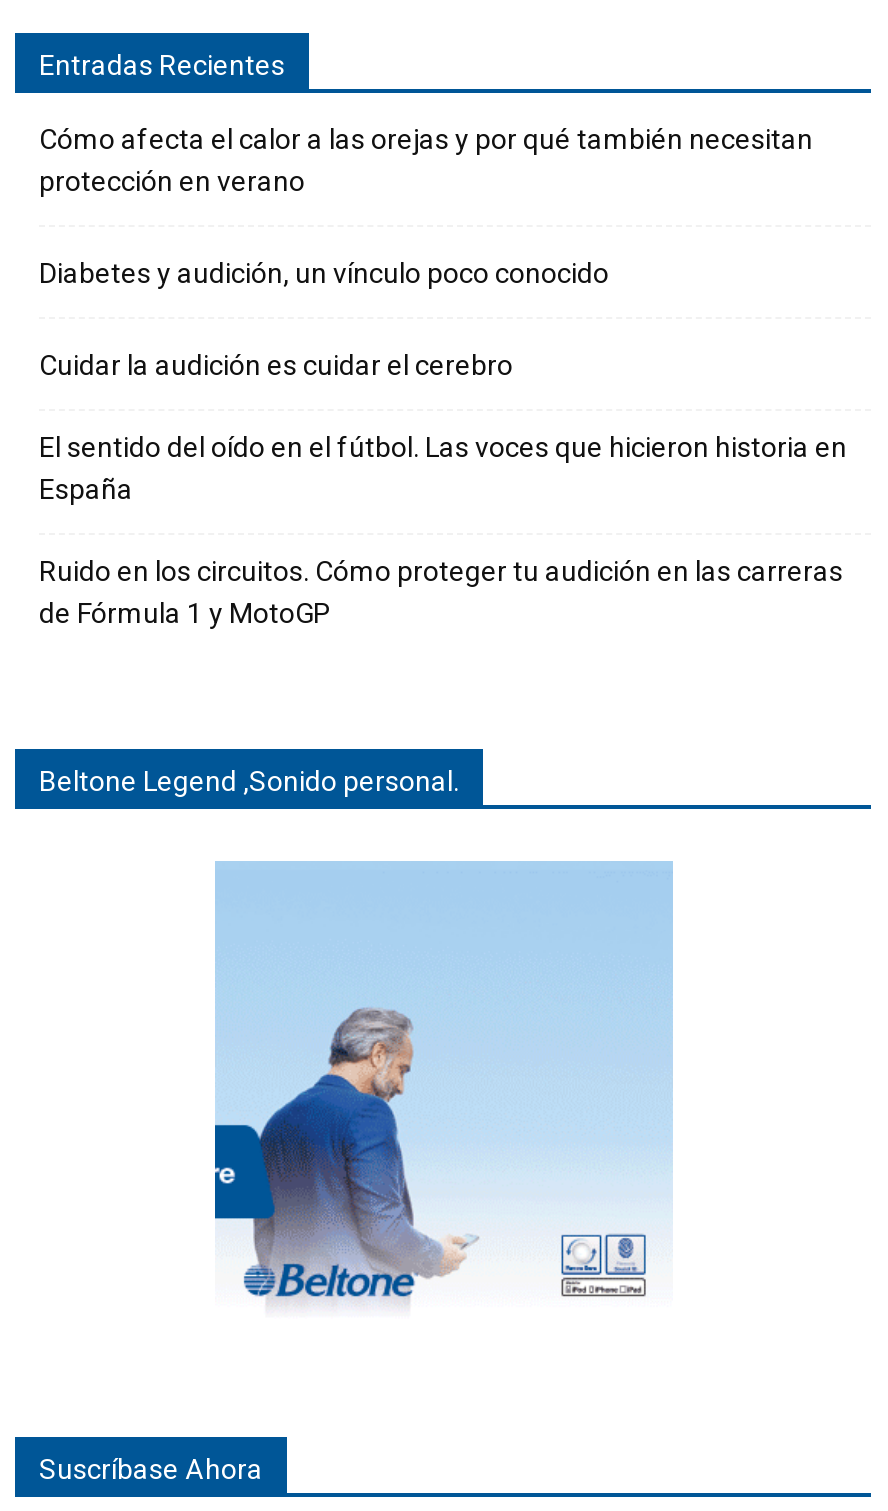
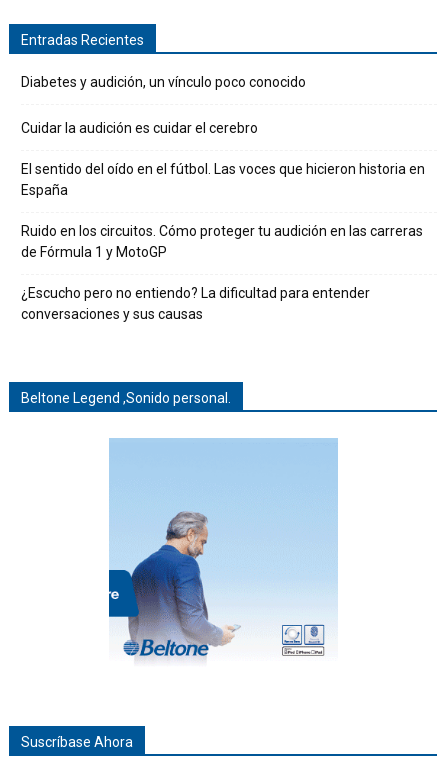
- Cómo afecta el calor a las orejas y por qué también necesitan
- protección en verano

moved up: Diabetes y audición, un vínculo poco conocido | Cuidar la audición es cuidar el cerebro | El sentido del oído en el fútbol. Las voces que hicieron historia en | España | Ruido en los circuitos. Cómo proteger tu audición en las carreras | de Fórmula 1 y MotoGP

+ ¿Escucho pero no entiendo? La dificultad para entender
+ conversaciones y sus causas
